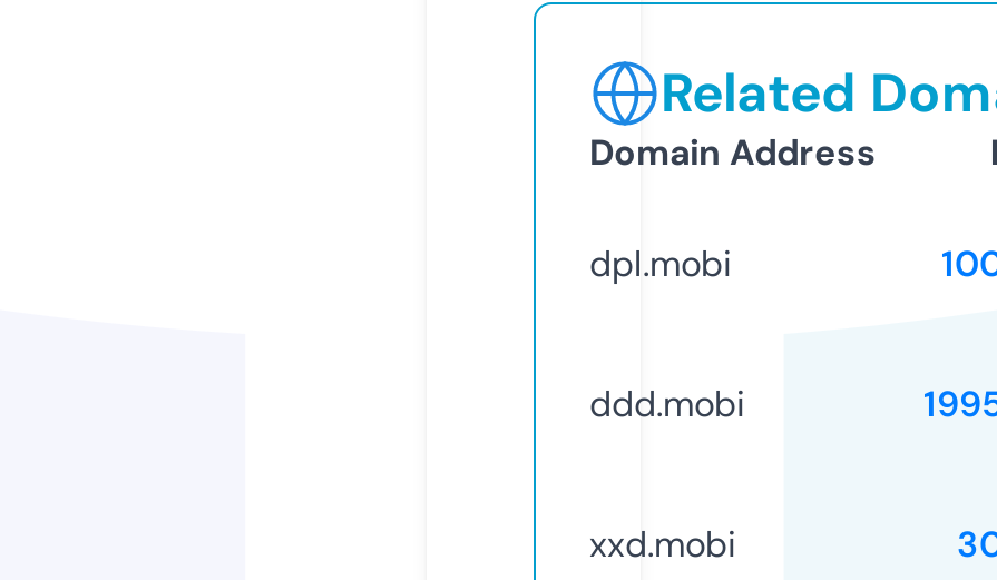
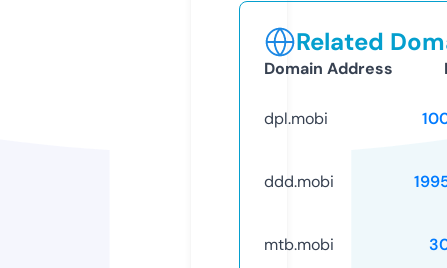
- xxd.mobi
+ mtb.mobi
